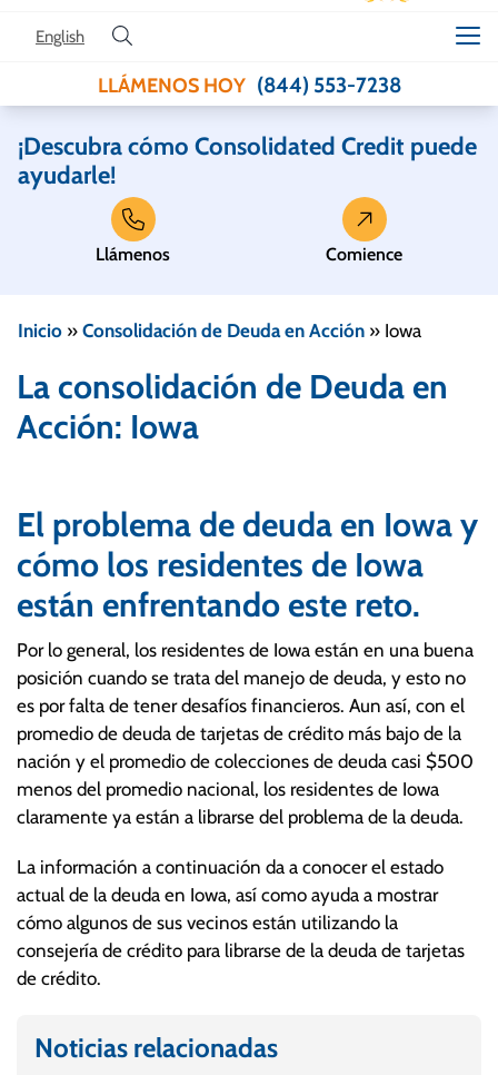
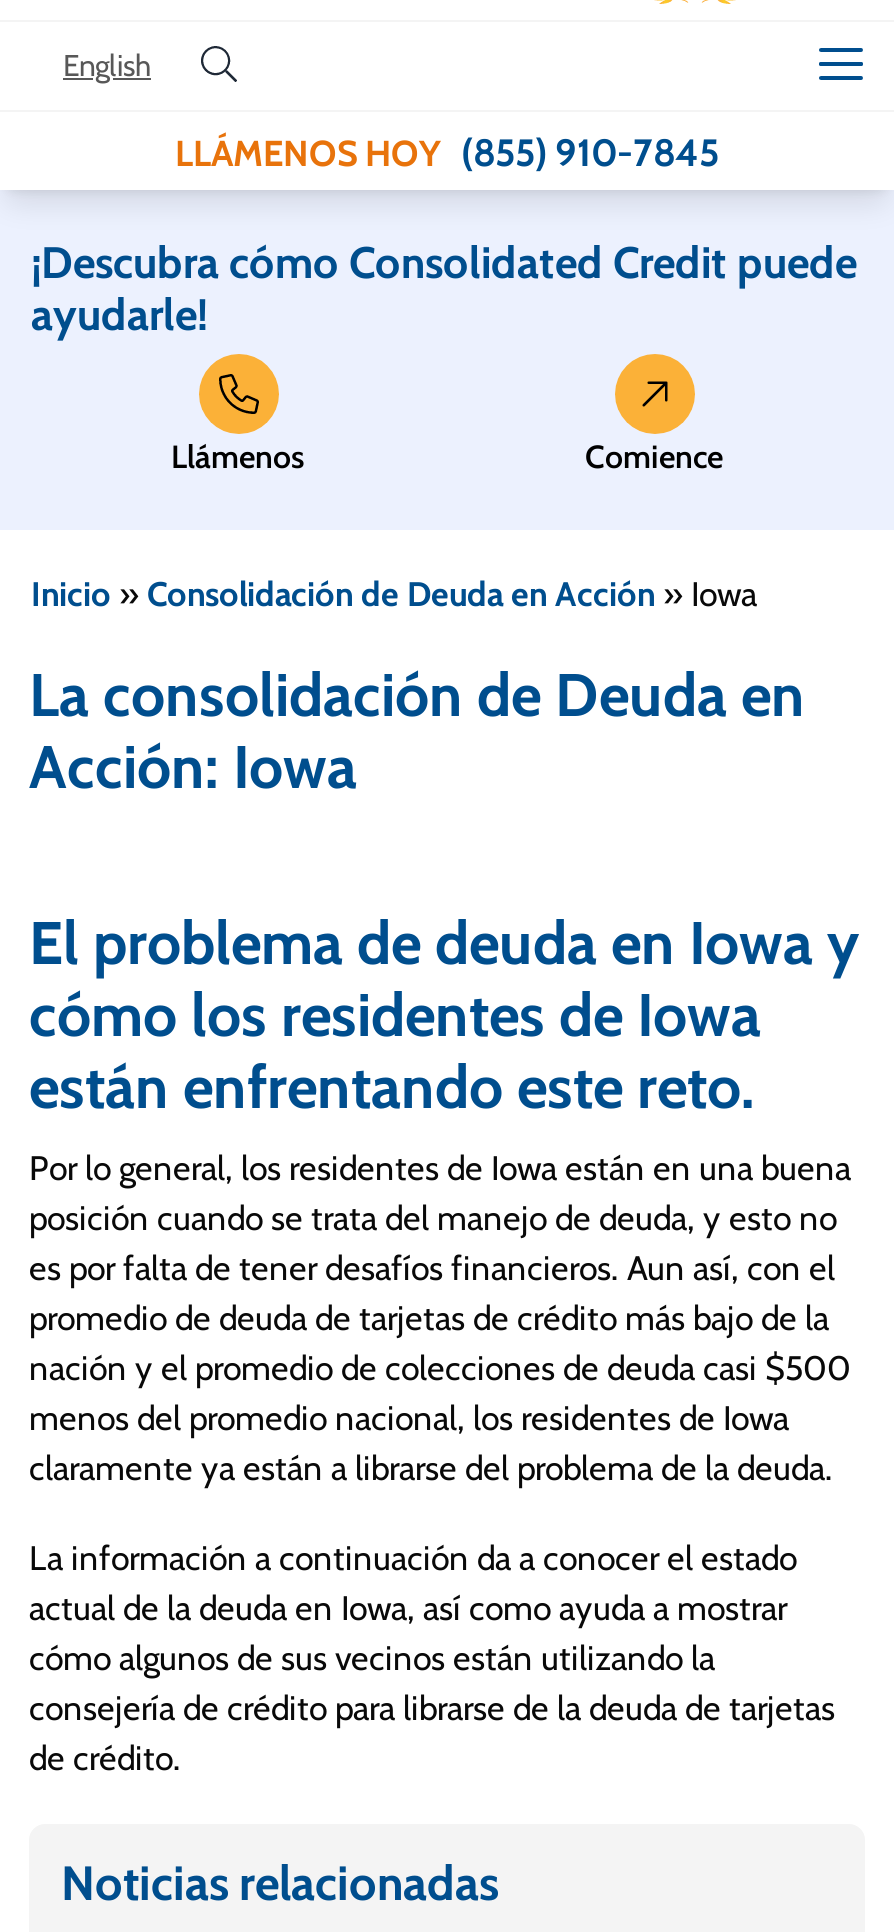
- LLÁMENOS HOY (844) 553-7238
+ LLÁMENOS HOY (855) 910-7845
